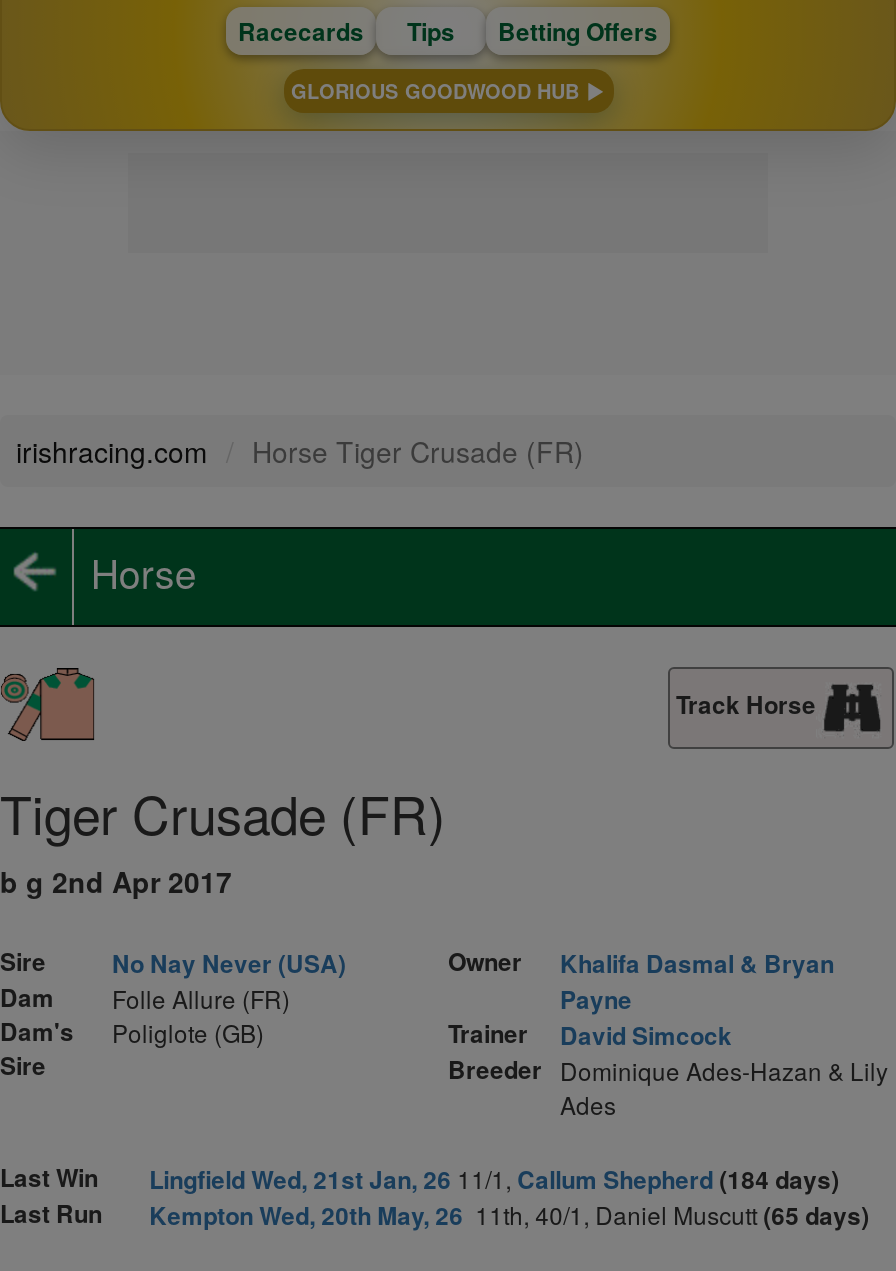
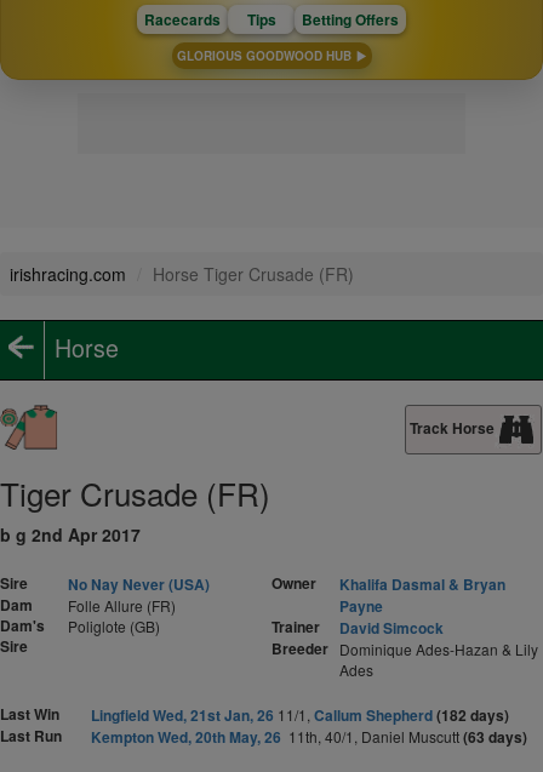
- Lingfield Wed, 21st Jan, 26 11/1, Callum Shepherd (184 days)
+ Lingfield Wed, 21st Jan, 26 11/1, Callum Shepherd (182 days)

- Kempton Wed, 20th May, 26 11th, 40/1, Daniel Muscutt (65 days)
+ Kempton Wed, 20th May, 26 11th, 40/1, Daniel Muscutt (63 days)
